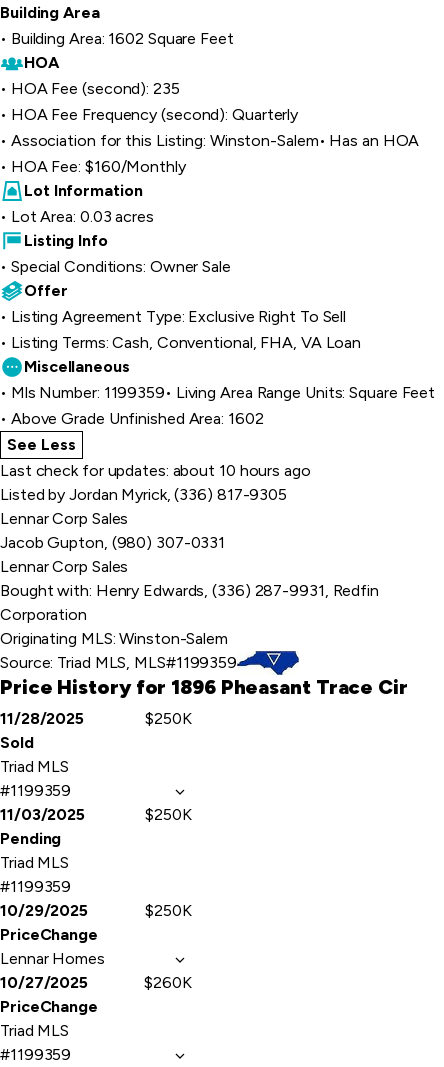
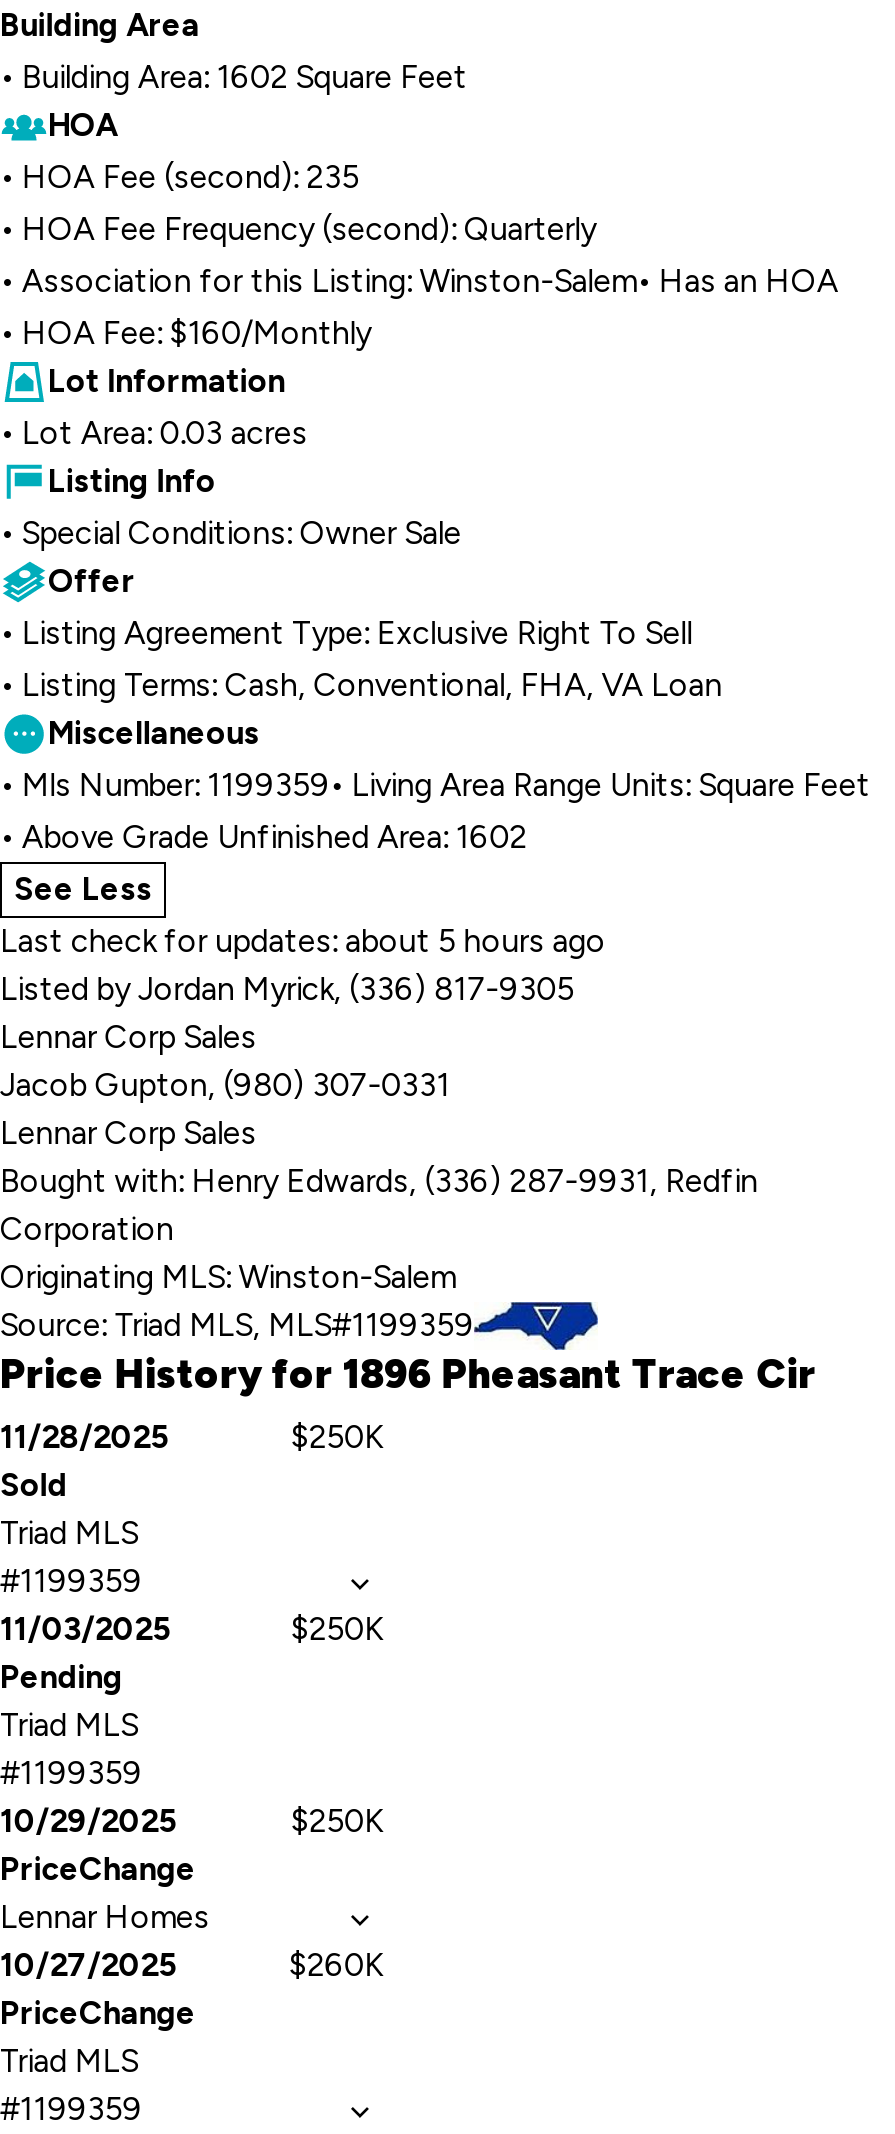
- Last check for updates: about 10 hours ago
+ Last check for updates: about 5 hours ago
